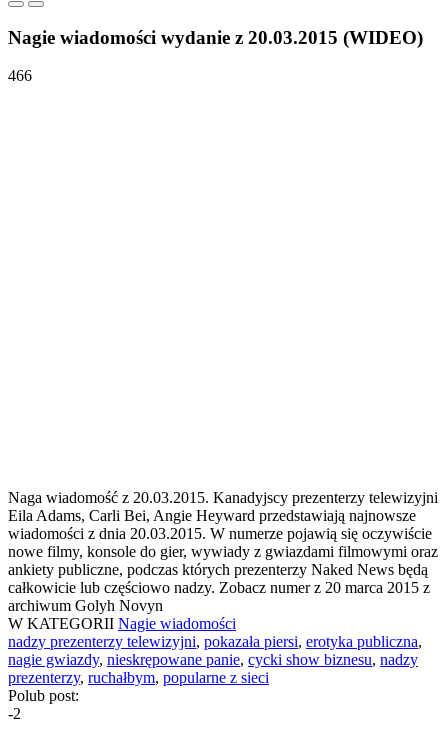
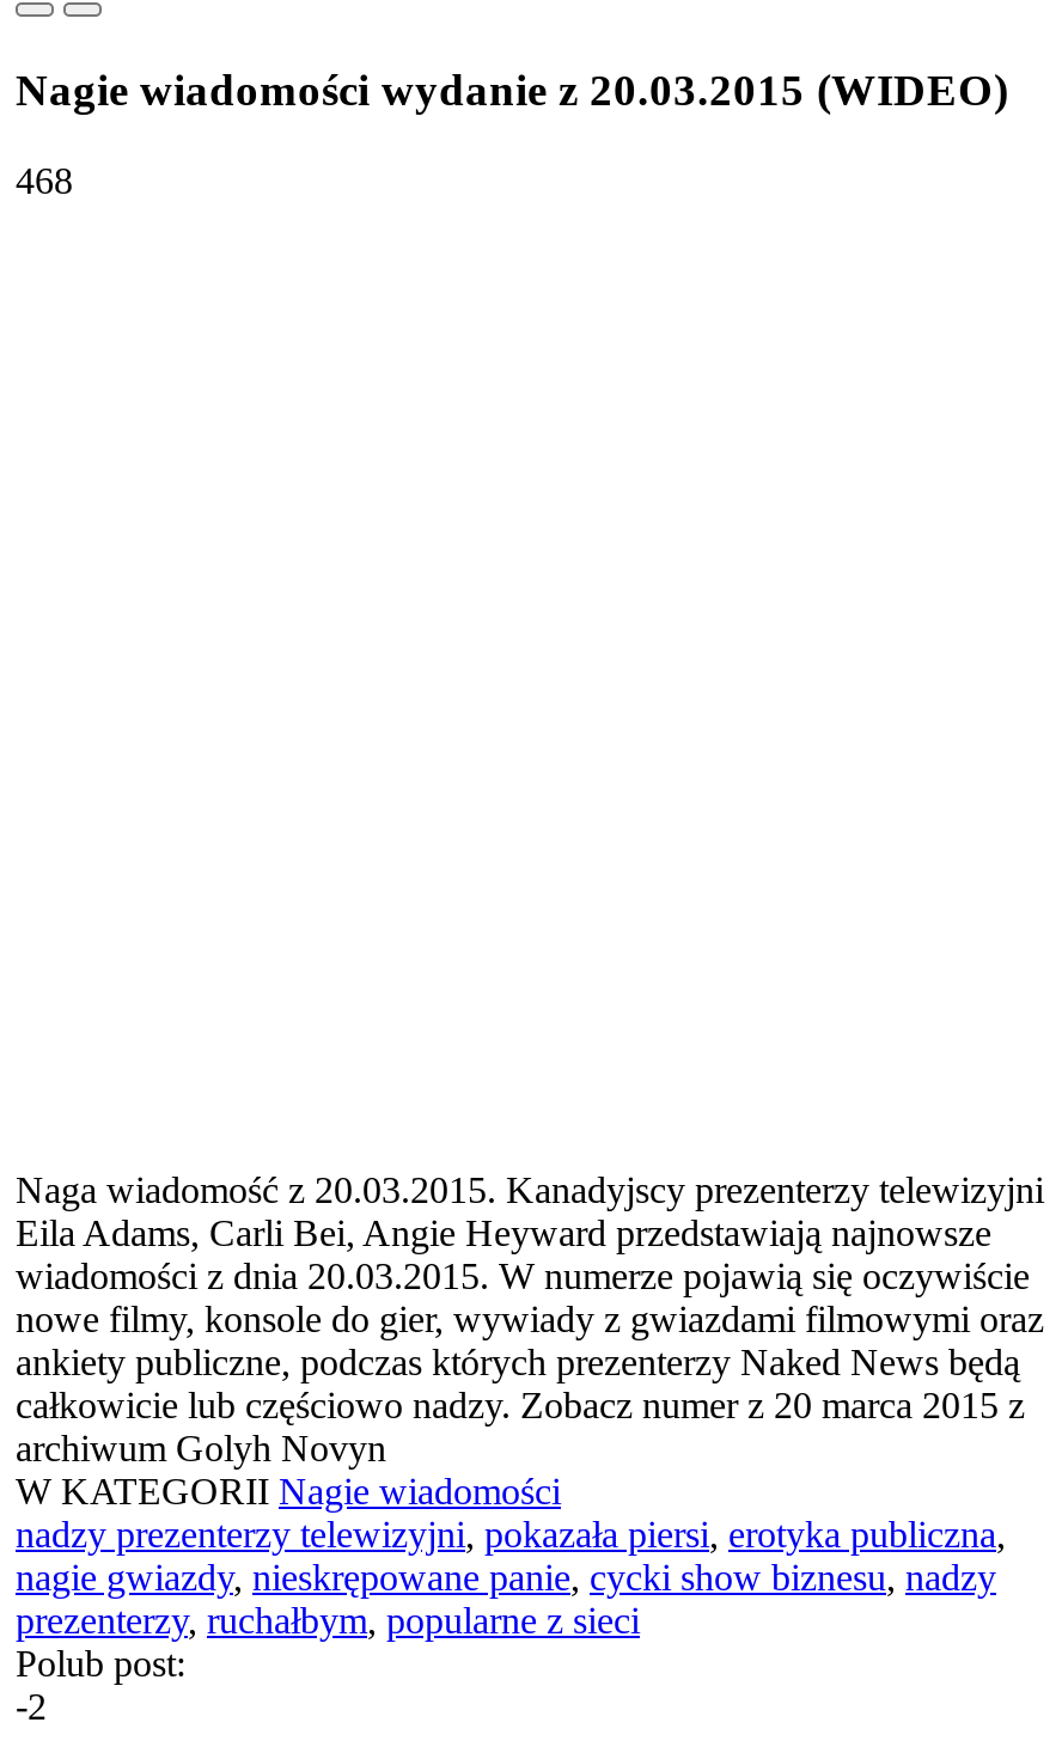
- 466
+ 468
